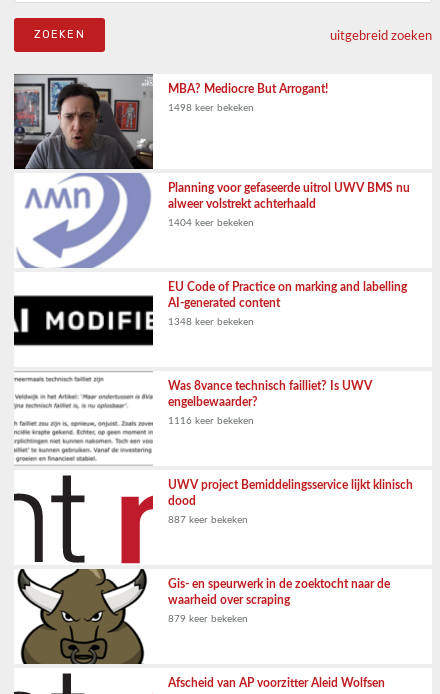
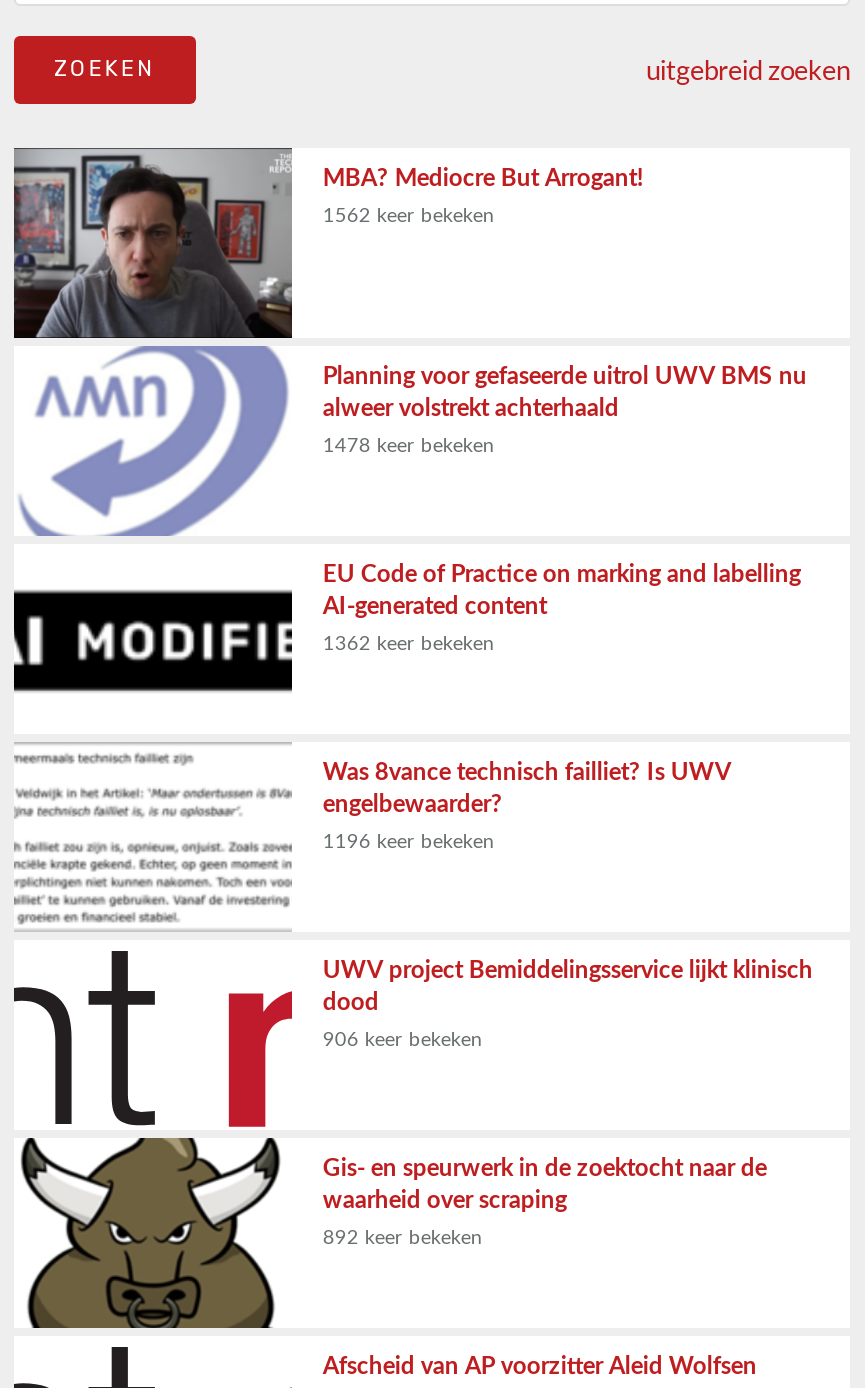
- 1498 keer bekeken
+ 1562 keer bekeken

- 1404 keer bekeken
+ 1478 keer bekeken

- 1348 keer bekeken
+ 1362 keer bekeken

- 1116 keer bekeken
+ 1196 keer bekeken

- 887 keer bekeken
+ 906 keer bekeken

- 879 keer bekeken
+ 892 keer bekeken
